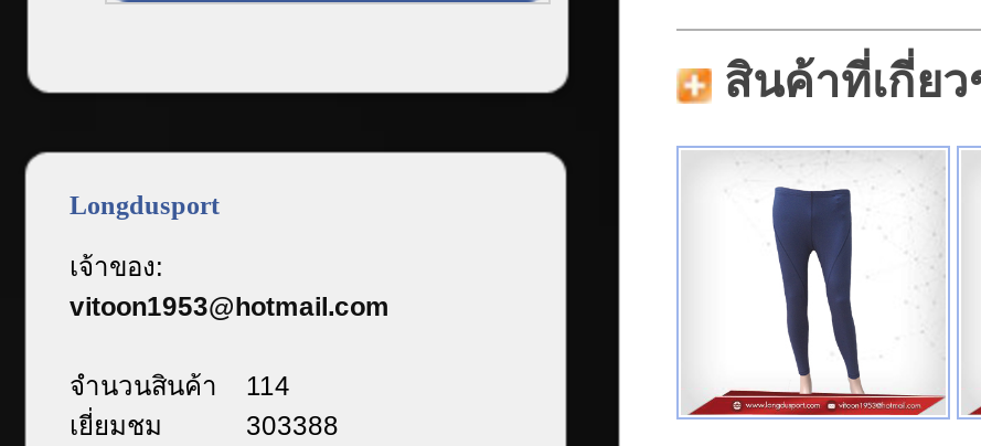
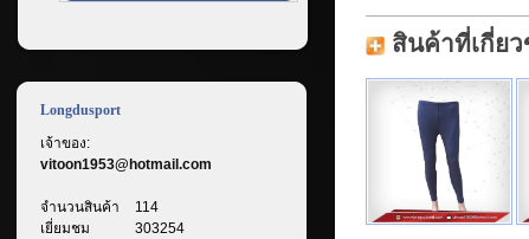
- 303388
+ 303254
